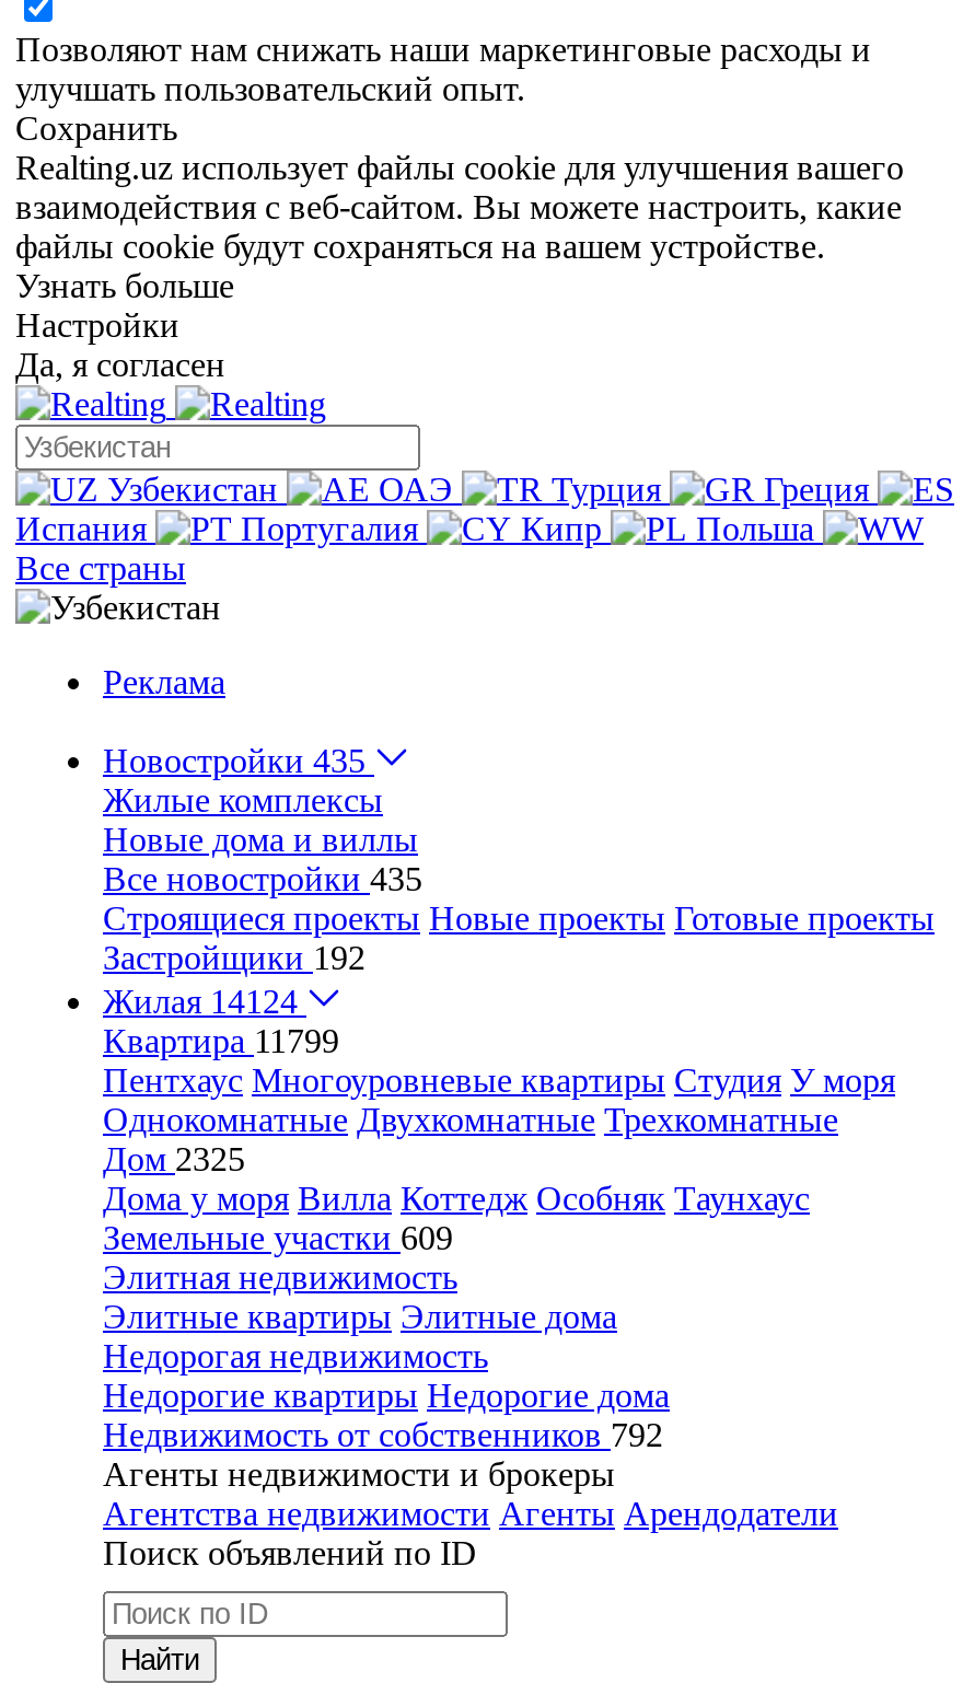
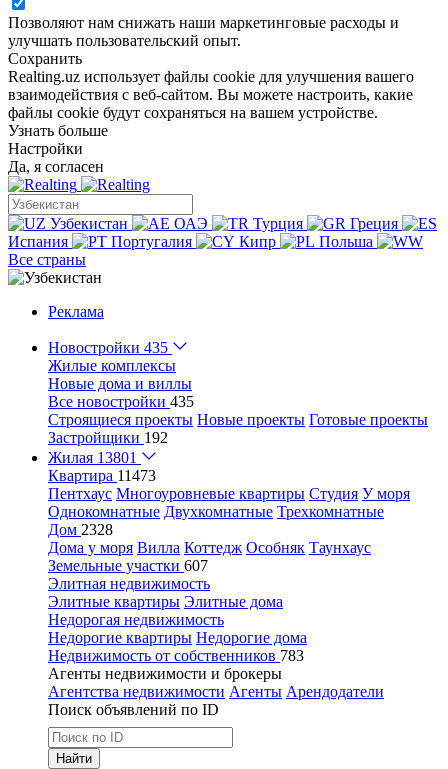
- Жилая 14124
+ Жилая 13801

- Квартира 11799
+ Квартира 11473

- Дом 2325
+ Дом 2328

- Земельные участки 609
+ Земельные участки 607

- Недвижимость от собственников 792
+ Недвижимость от собственников 783
